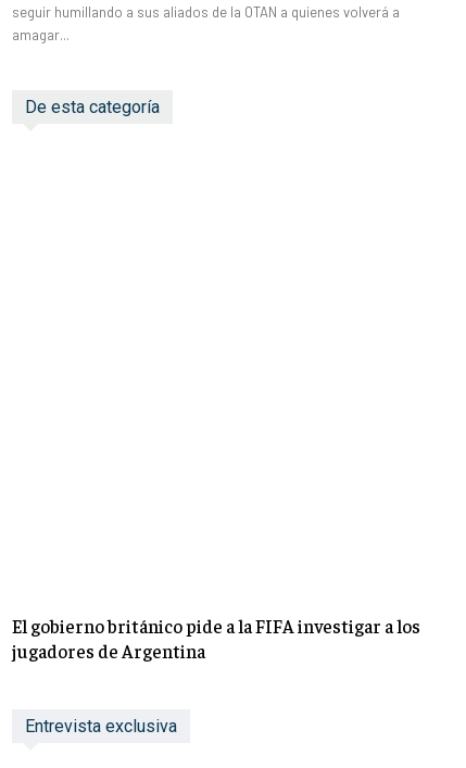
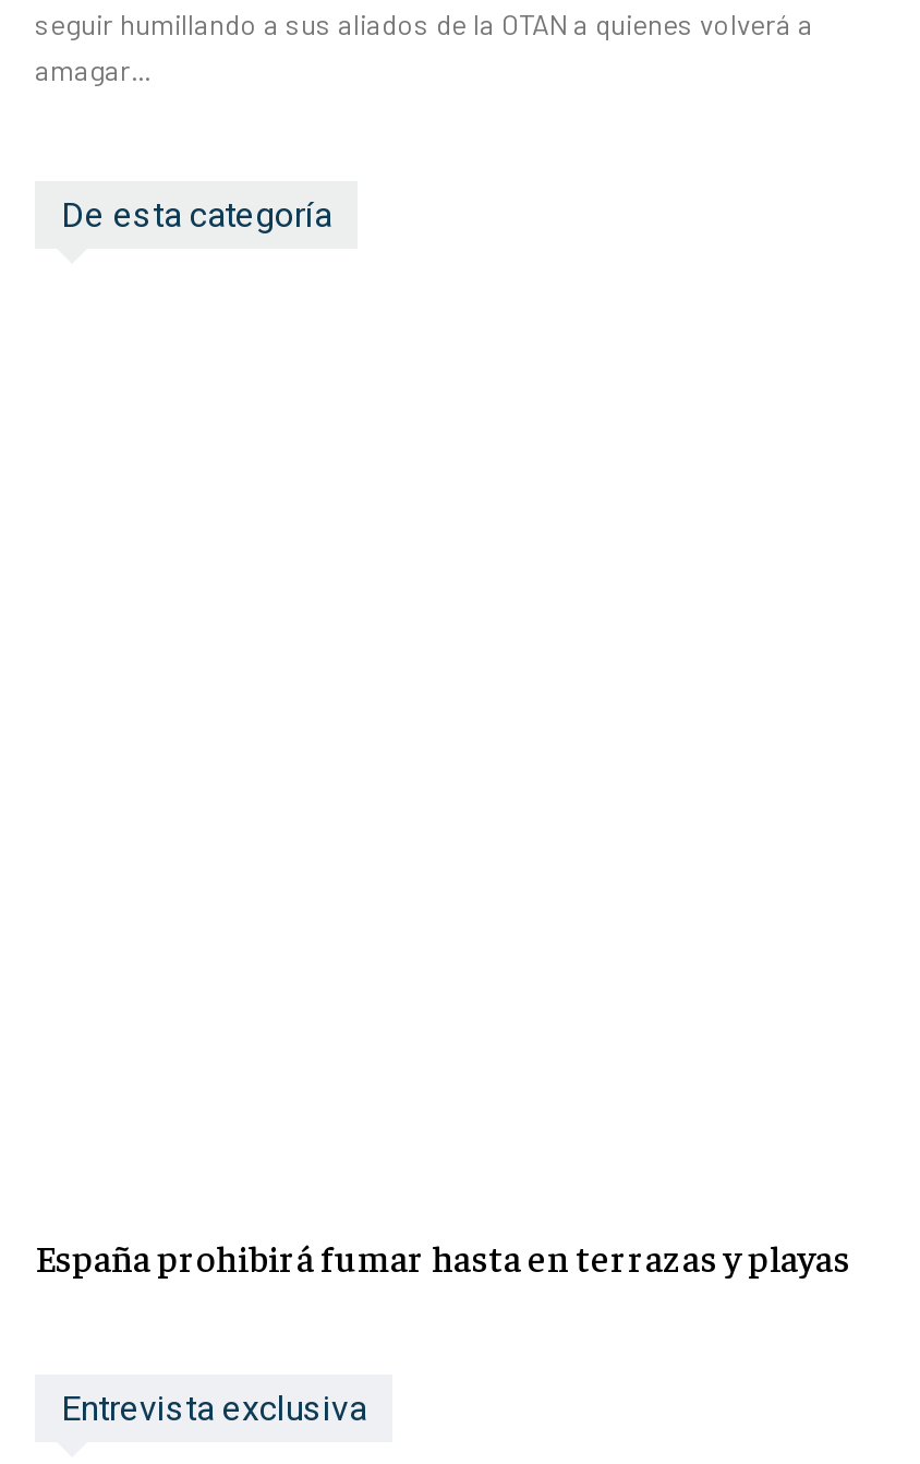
- El gobierno británico pide a la FIFA investigar a los
- jugadores de Argentina
+ España prohibirá fumar hasta en terrazas y playas
